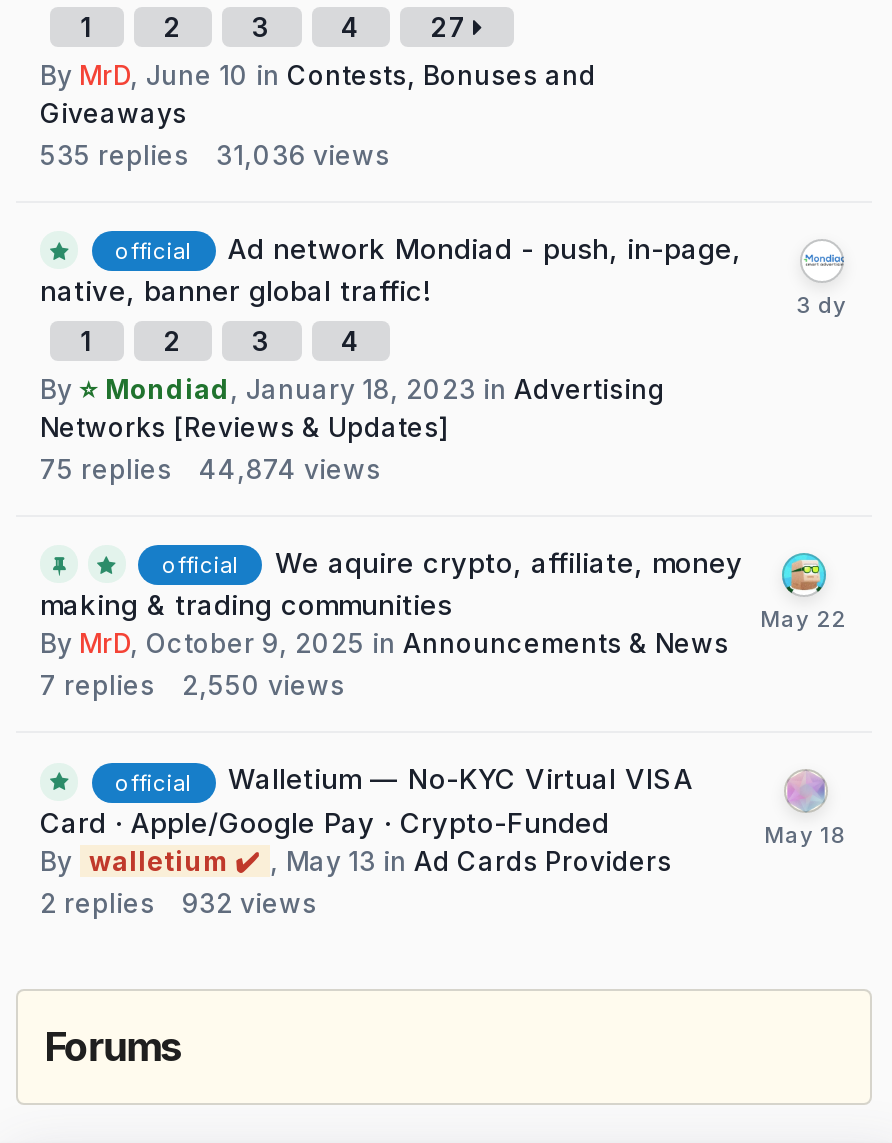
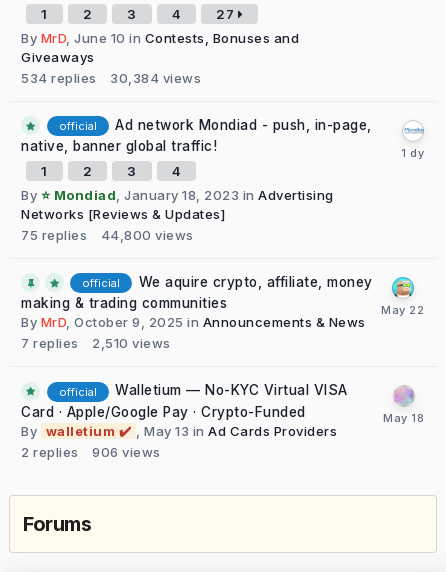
- 535 replies
+ 534 replies

- 31,036 views
+ 30,384 views

- 75 replies 44,874 views
+ 75 replies 44,800 views

- 7 replies 2,550 views
+ 7 replies 2,510 views

- 2 replies 932 views
+ 2 replies 906 views
